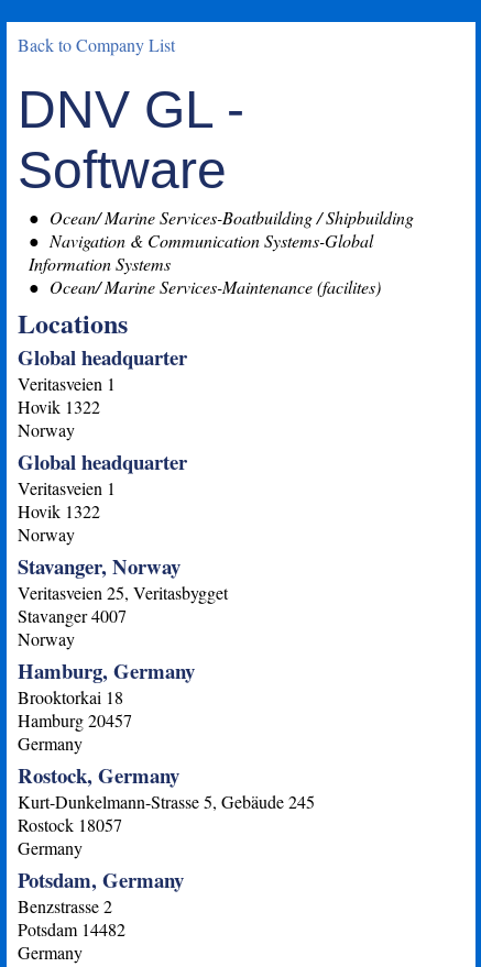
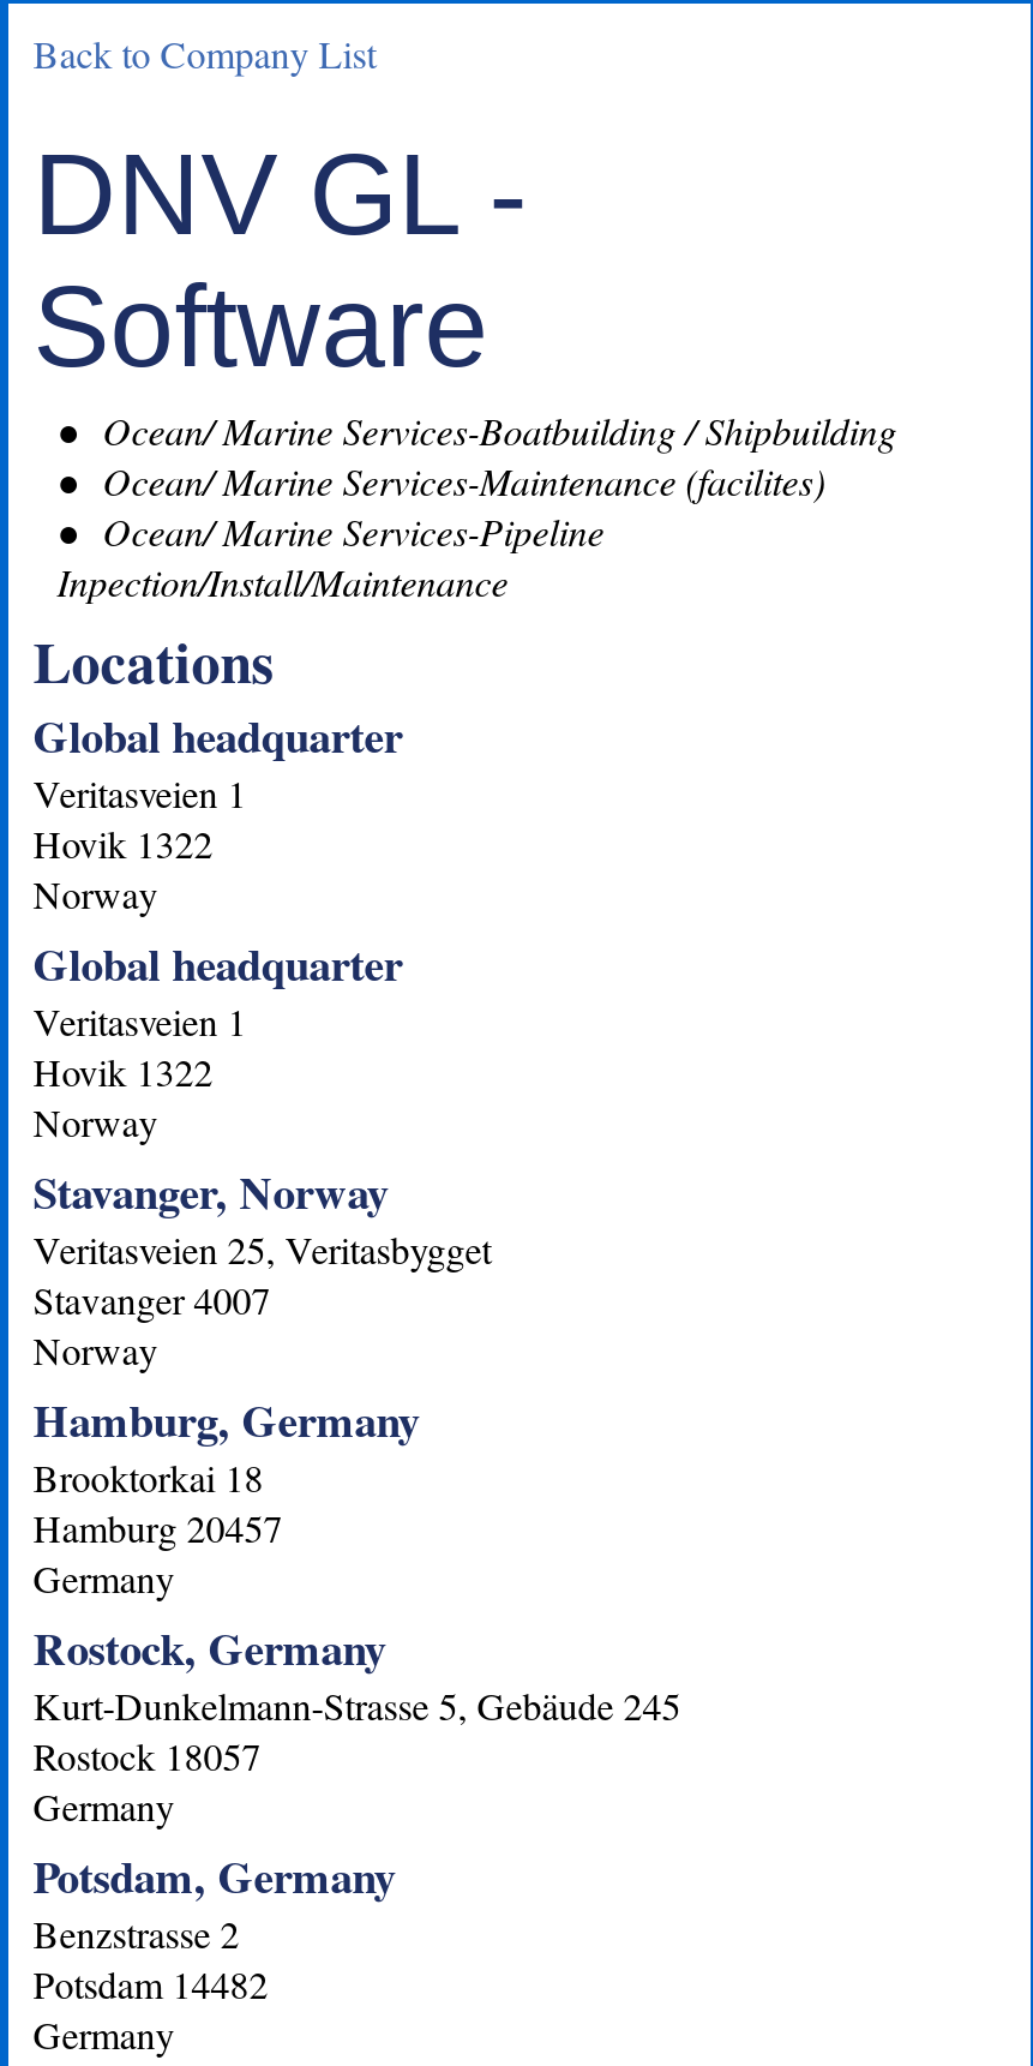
- Navigation & Communication Systems-Global
- Information Systems

moved up: Ocean/ Marine Services-Maintenance (facilites)

+ Ocean/ Marine Services-Pipeline
+ Inpection/Install/Maintenance
